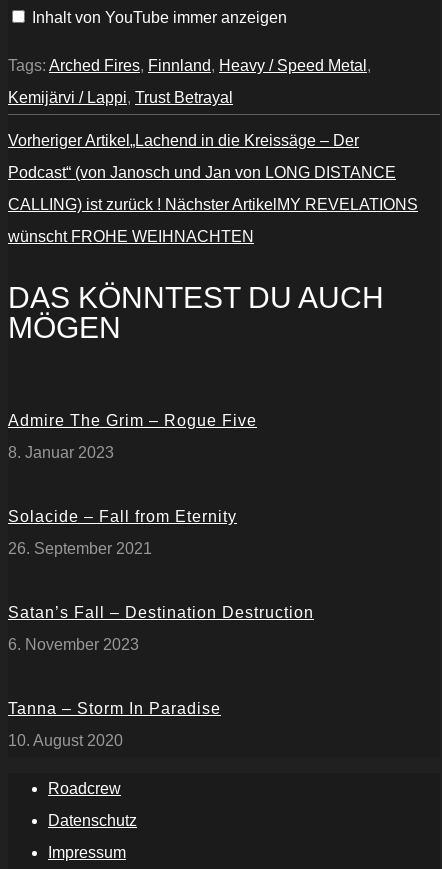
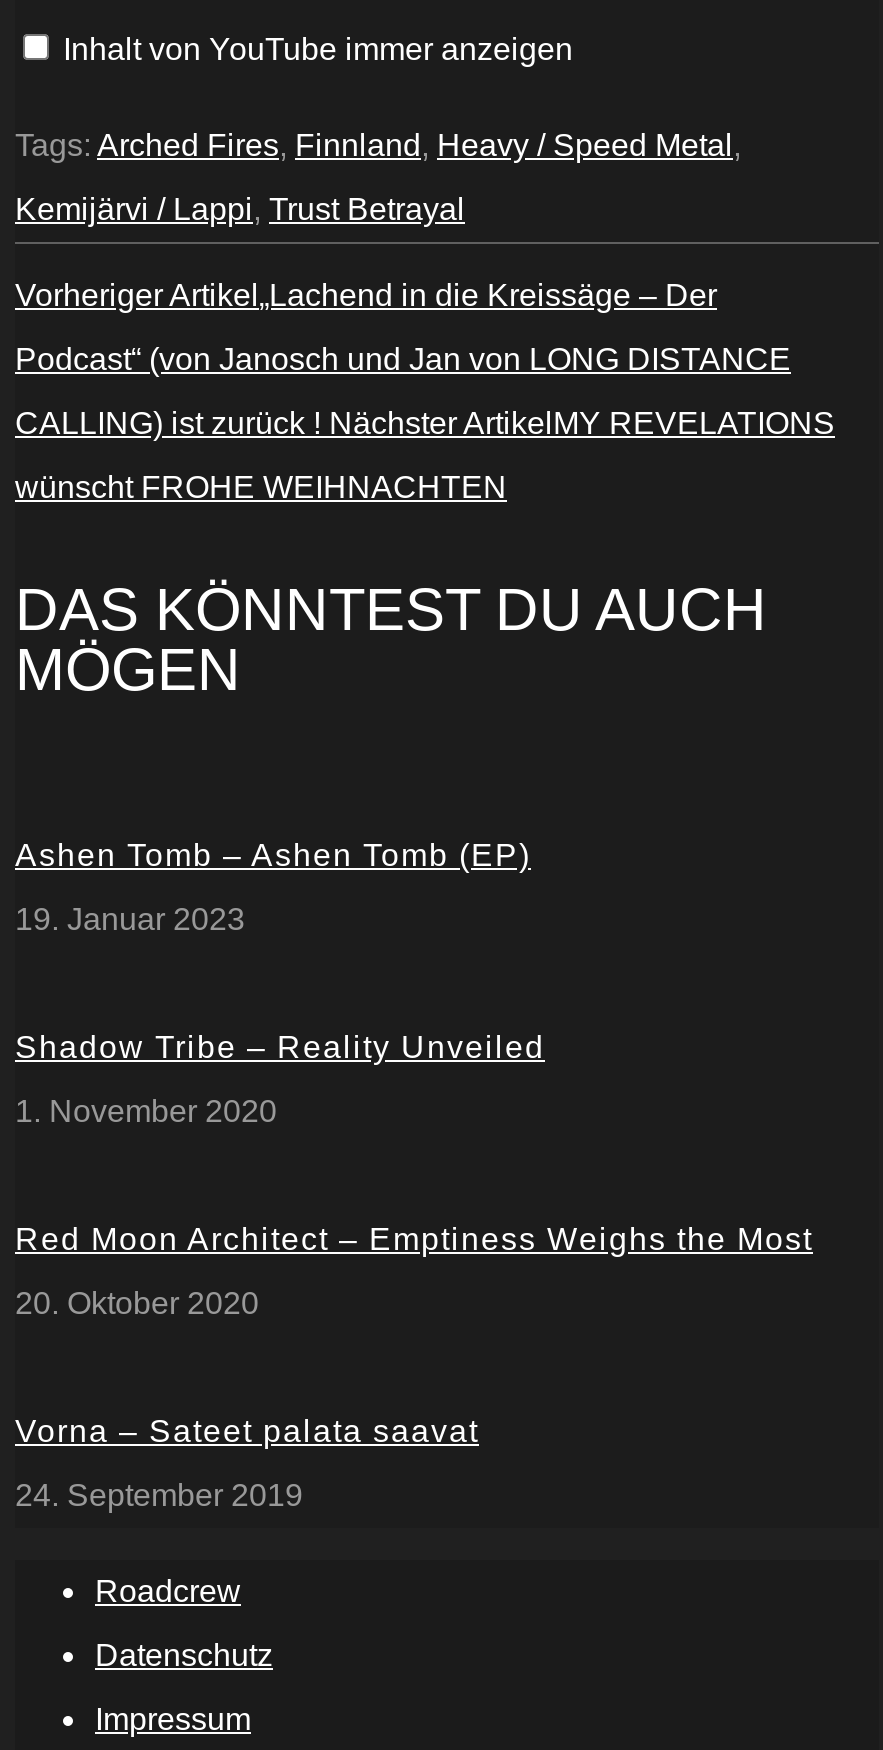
- Admire The Grim – Rogue Five
+ Ashen Tomb – Ashen Tomb (EP)

- 8. Januar 2023
+ 19. Januar 2023

- Solacide – Fall from Eternity
+ Shadow Tribe – Reality Unveiled

- 26. September 2021
+ 1. November 2020

- Satan’s Fall – Destination Destruction
+ Red Moon Architect – Emptiness Weighs the Most

- 6. November 2023
+ 20. Oktober 2020

- Tanna – Storm In Paradise
+ Vorna – Sateet palata saavat

- 10. August 2020
+ 24. September 2019
